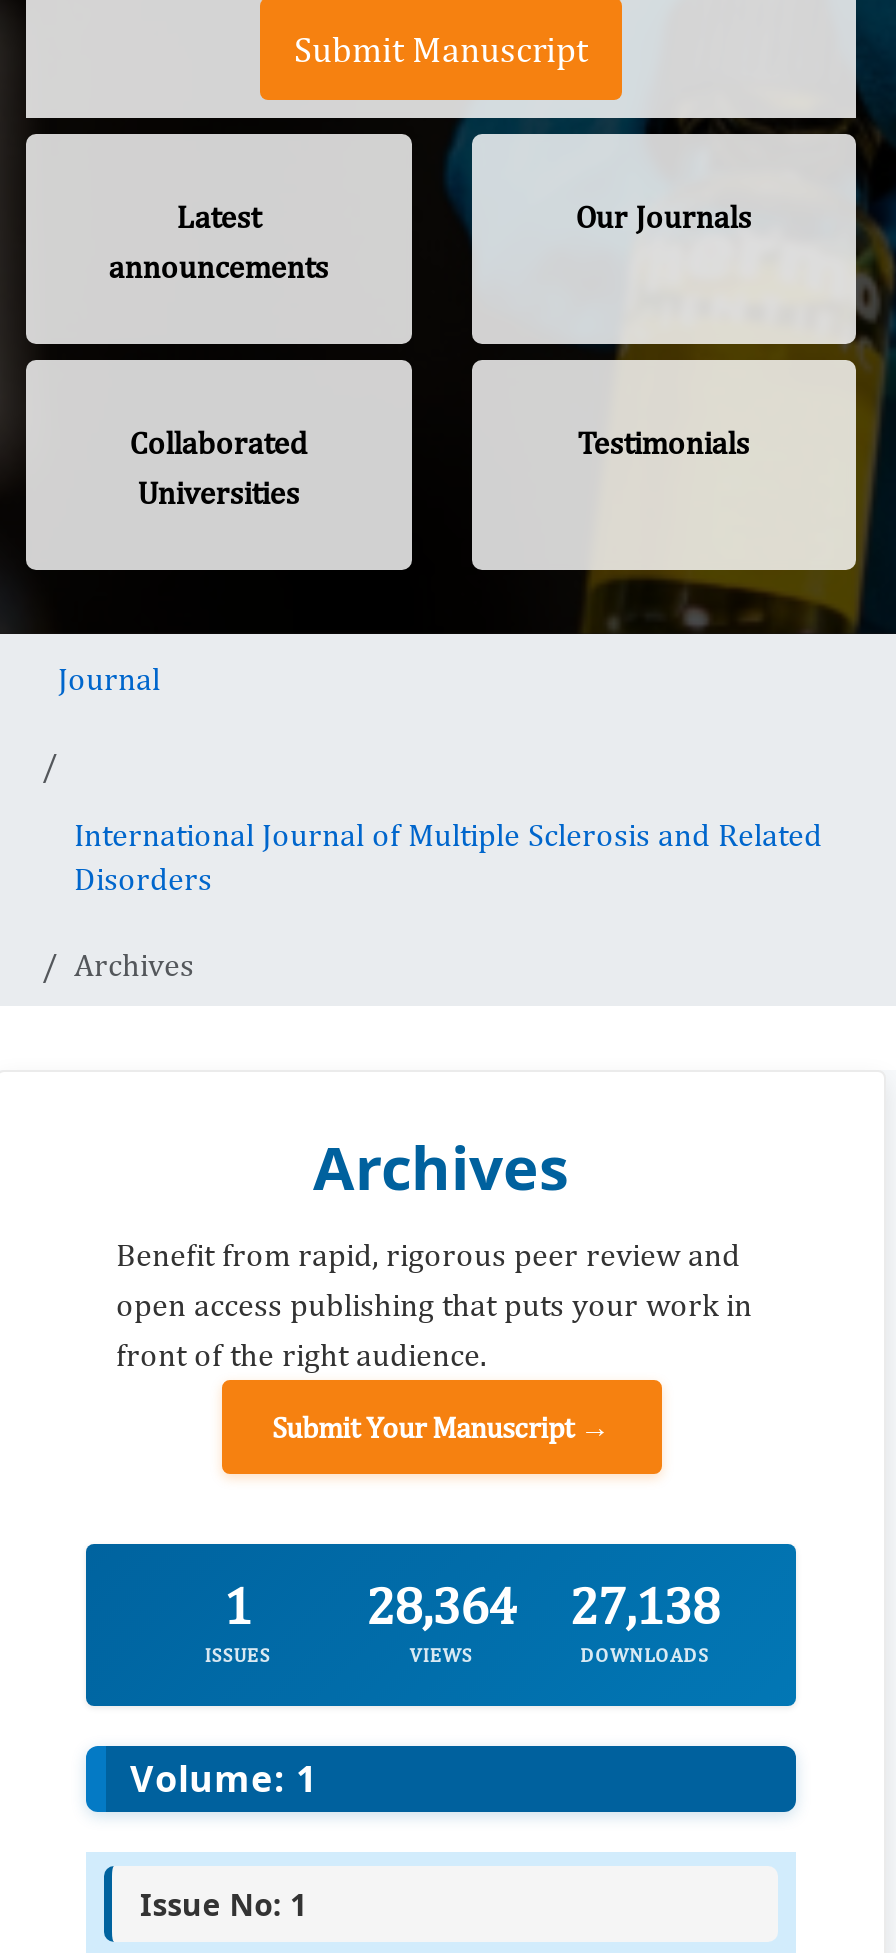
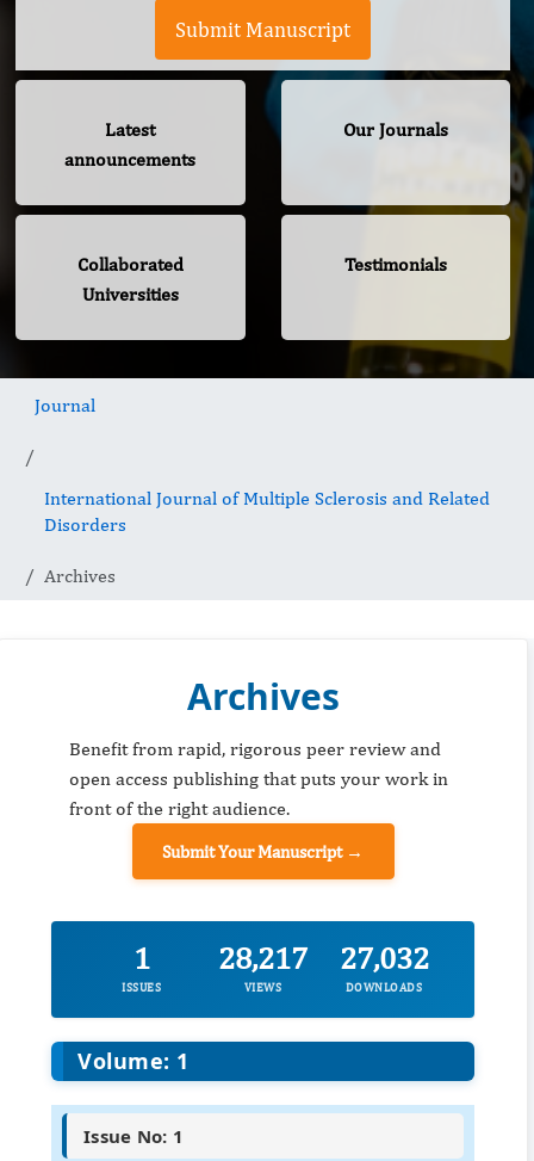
- 28,364
+ 28,217

- 27,138
+ 27,032
